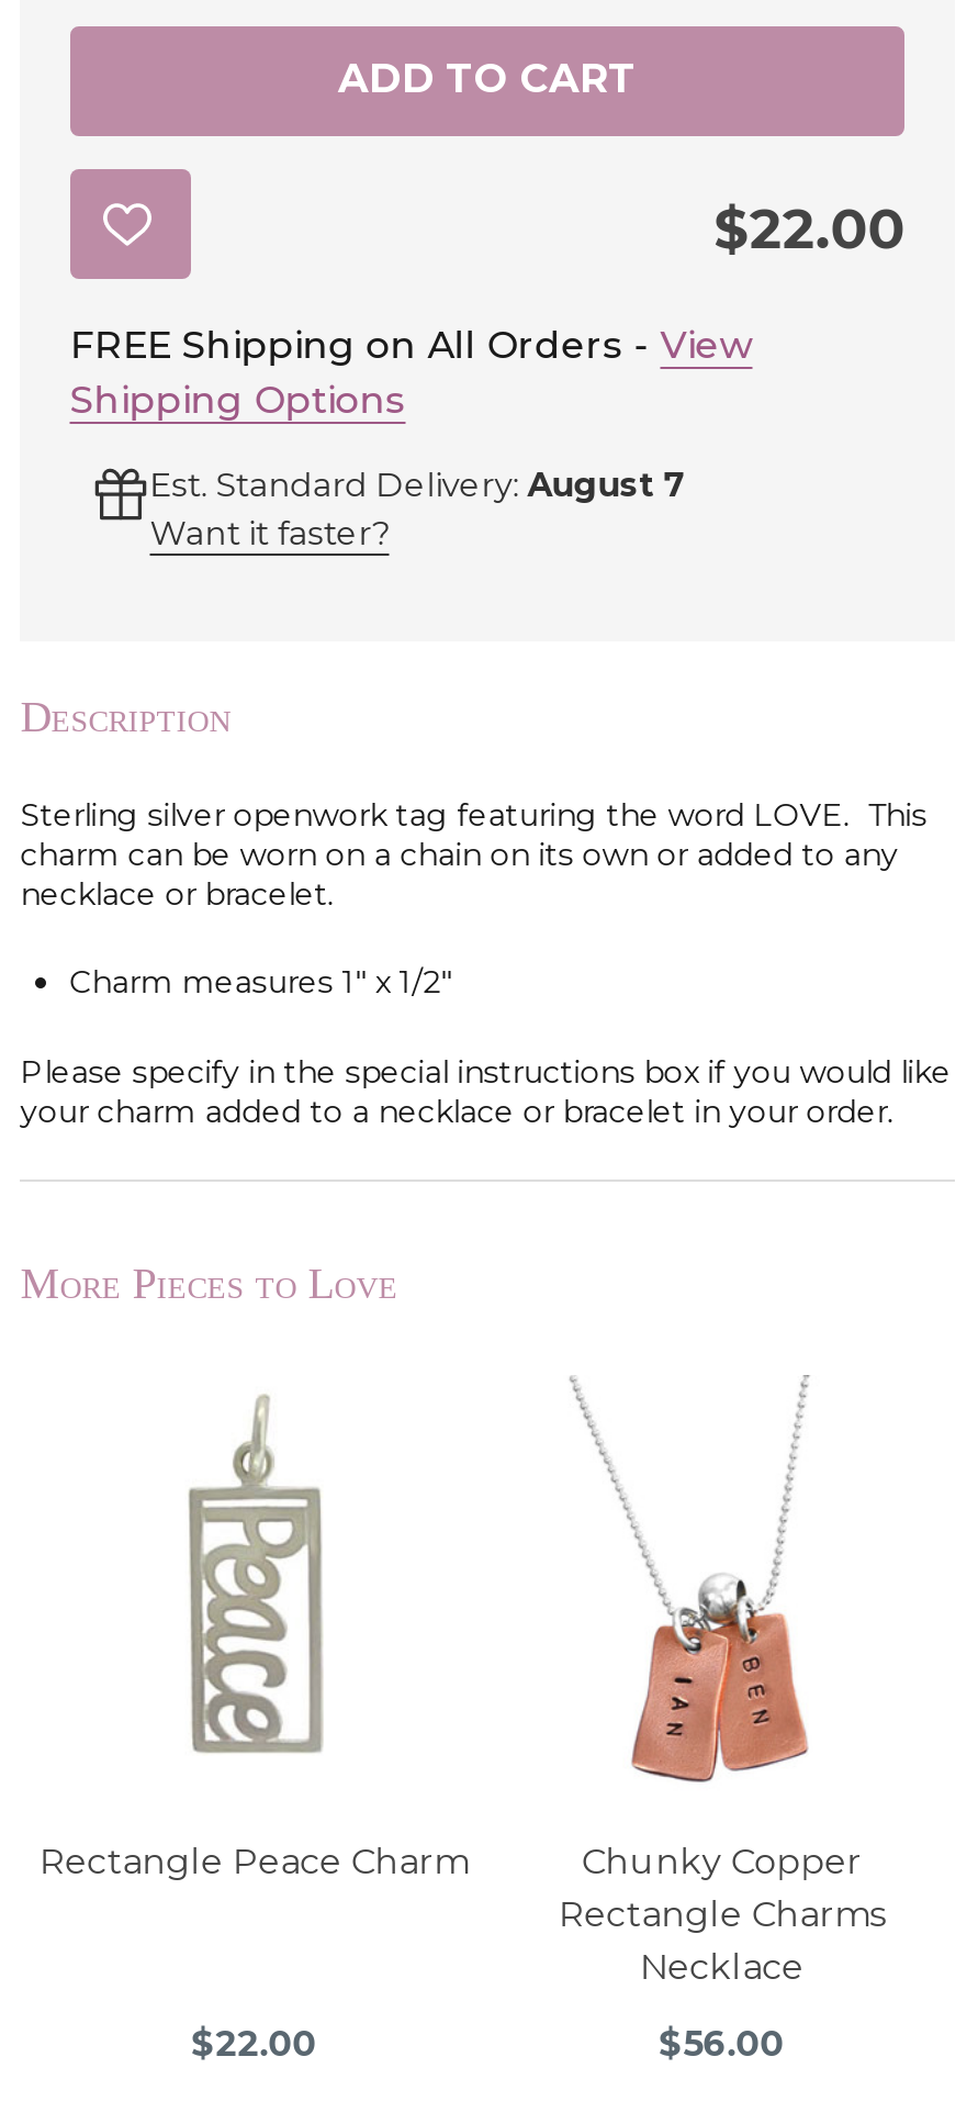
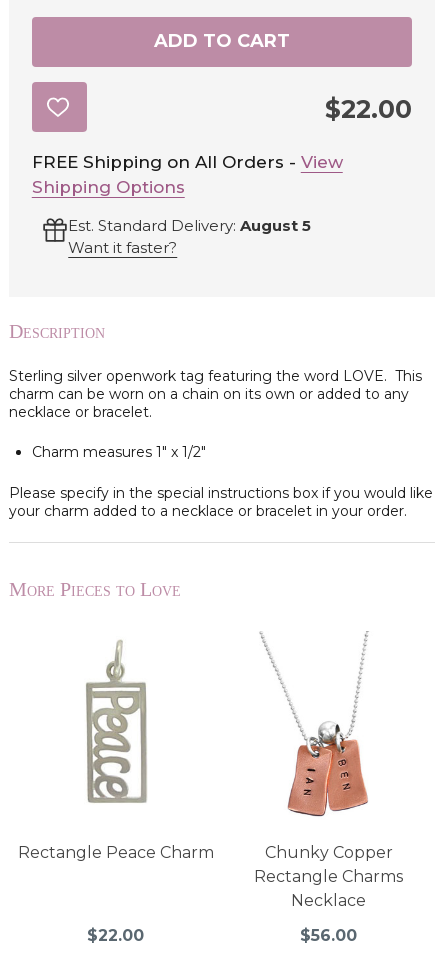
- Est. Standard Delivery: August 7
+ Est. Standard Delivery: August 5
